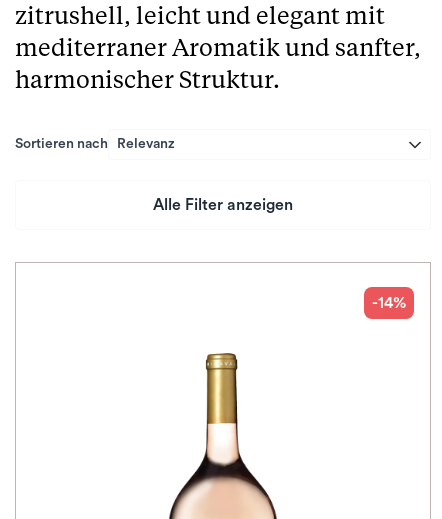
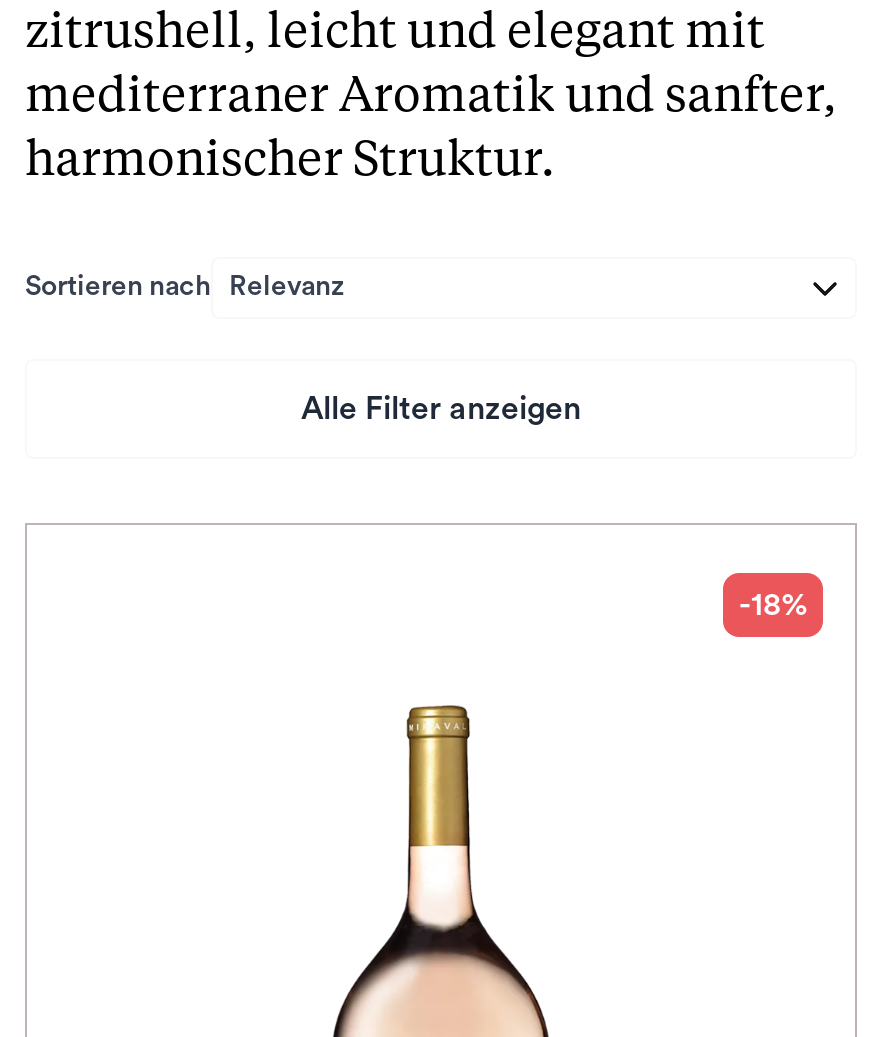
- -14%
+ -18%
